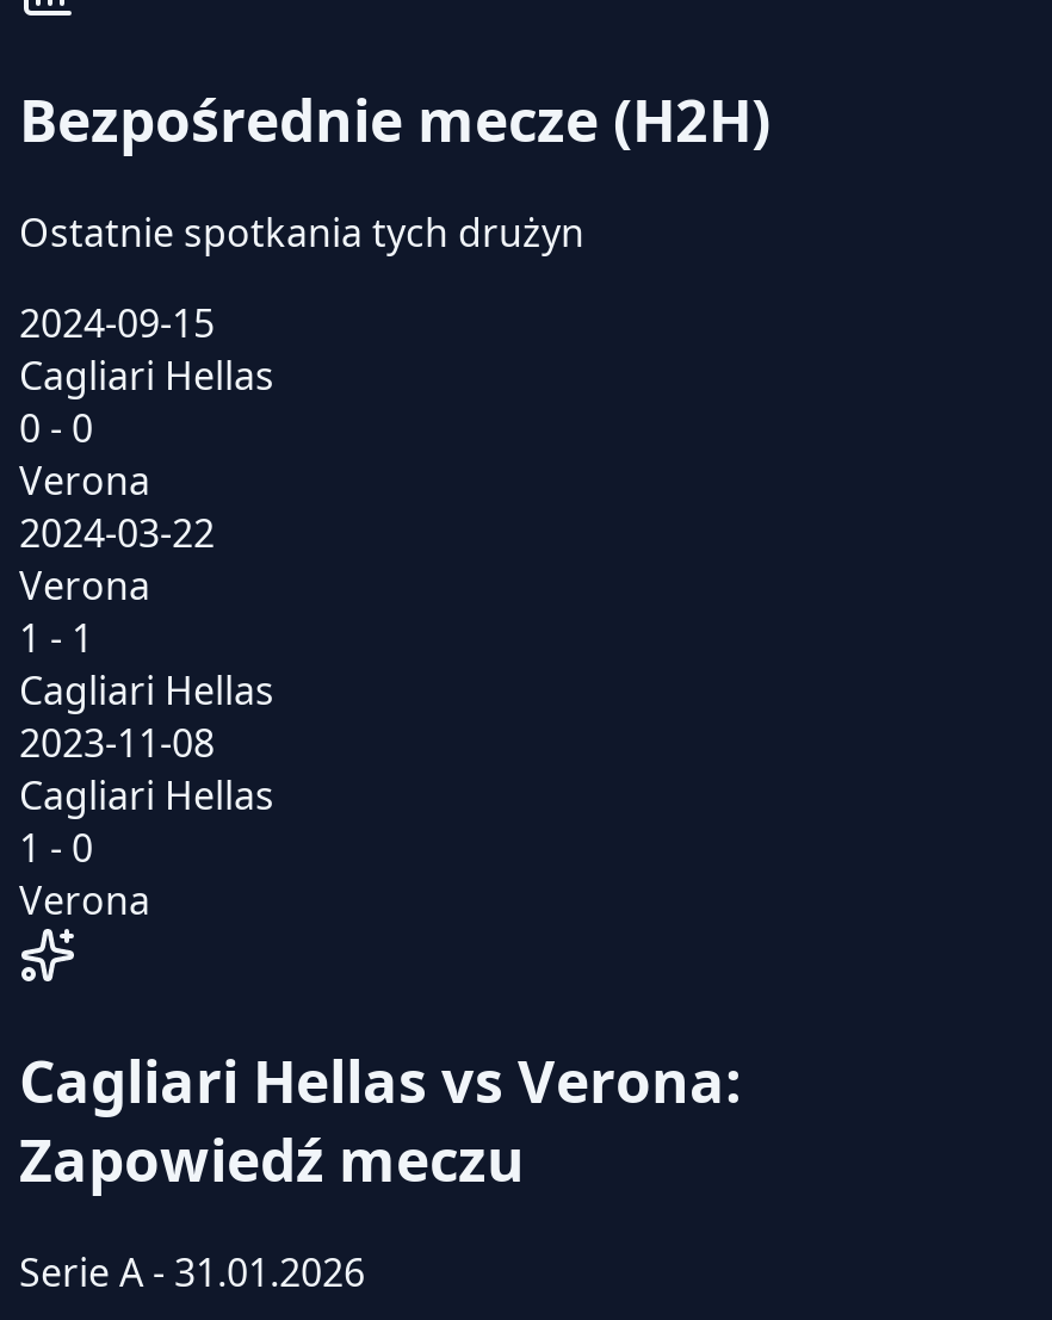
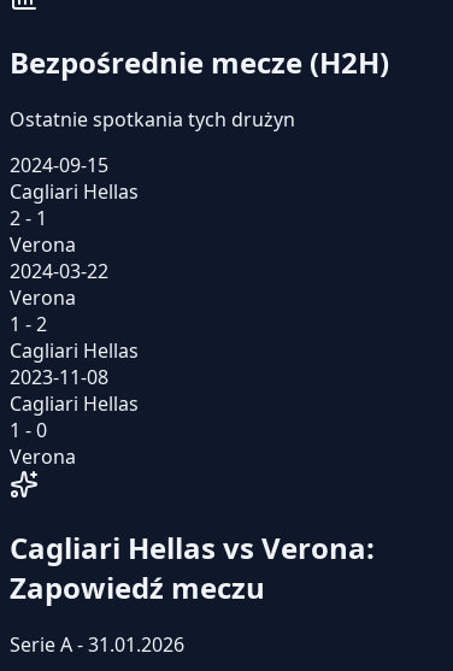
- 0 - 0
+ 2 - 1

- 1 - 1
+ 1 - 2
